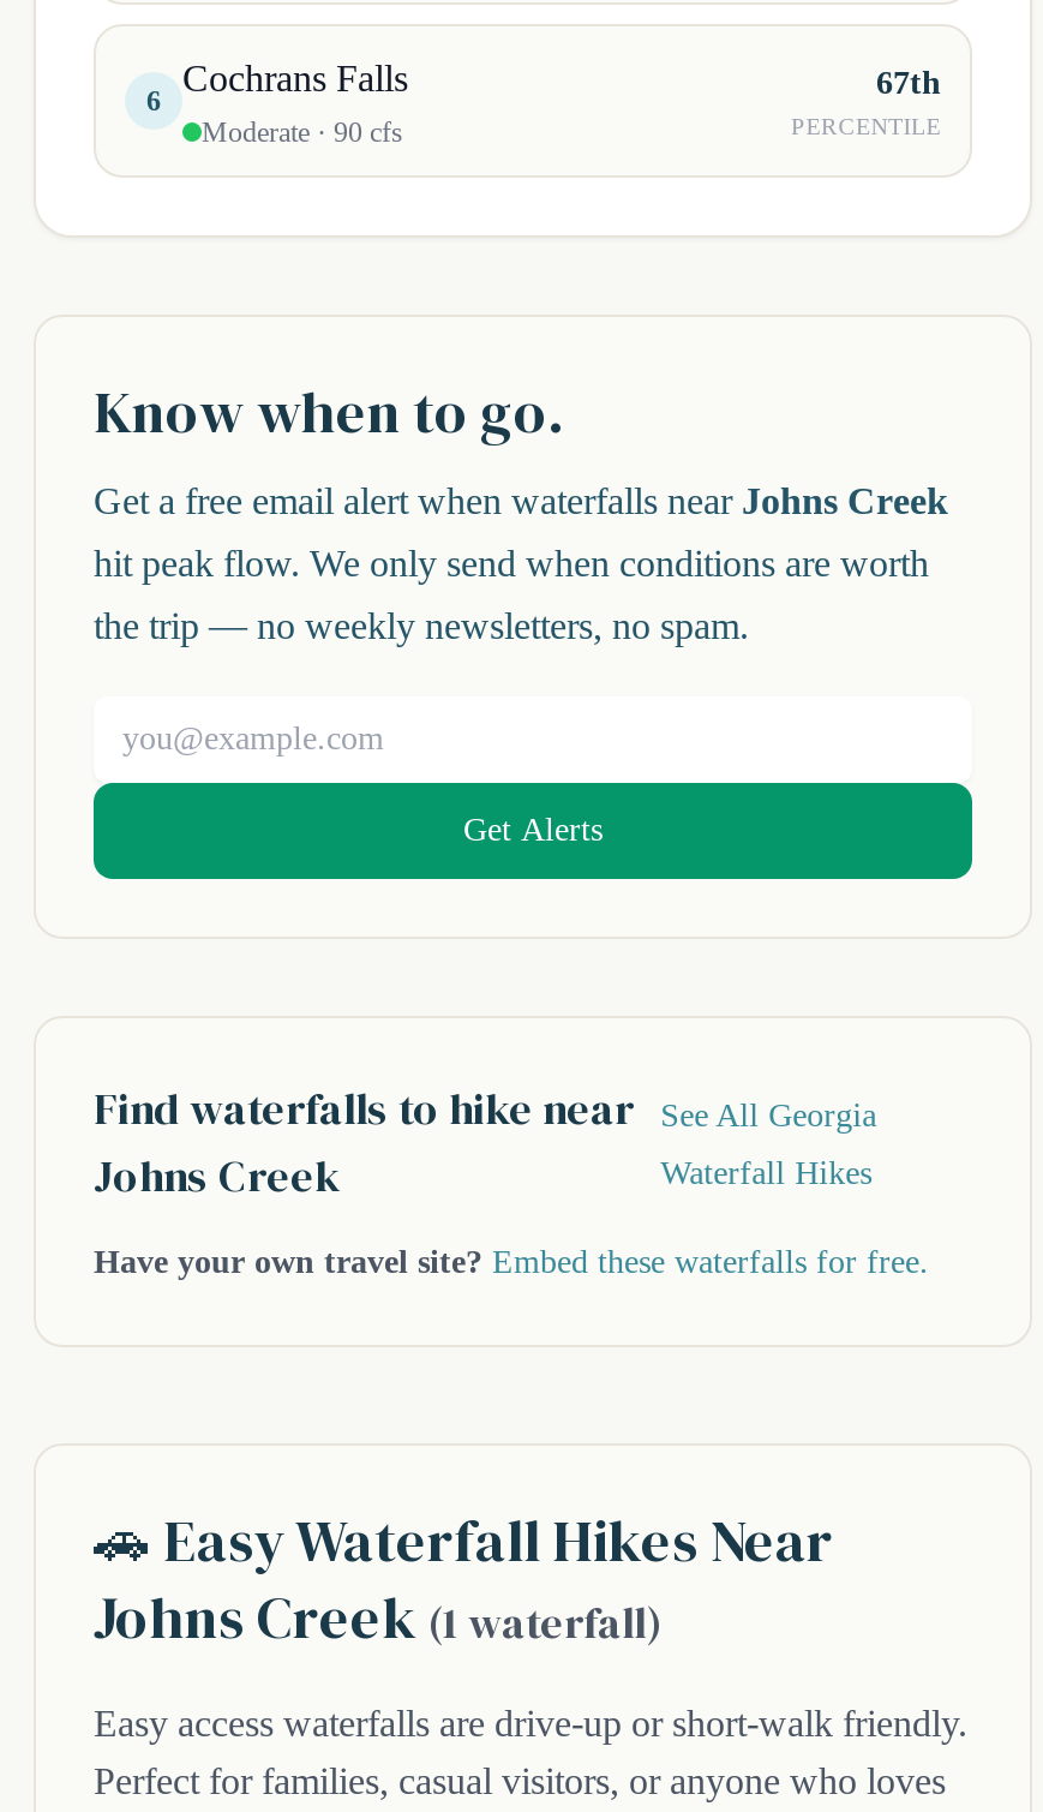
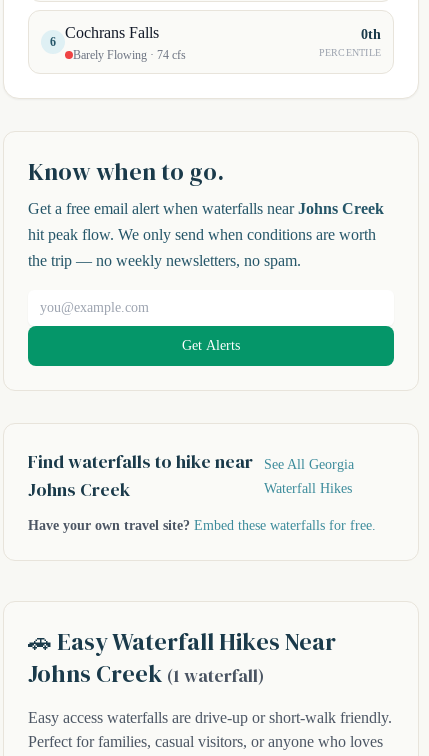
- 67th
+ 0th

- Moderate · 90 cfs
+ Barely Flowing · 74 cfs
